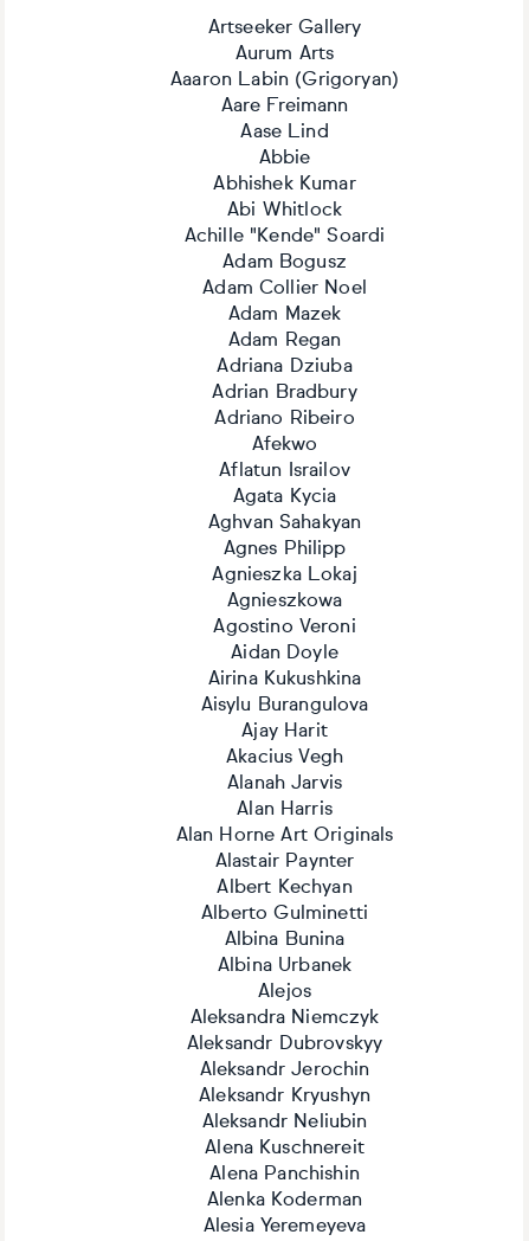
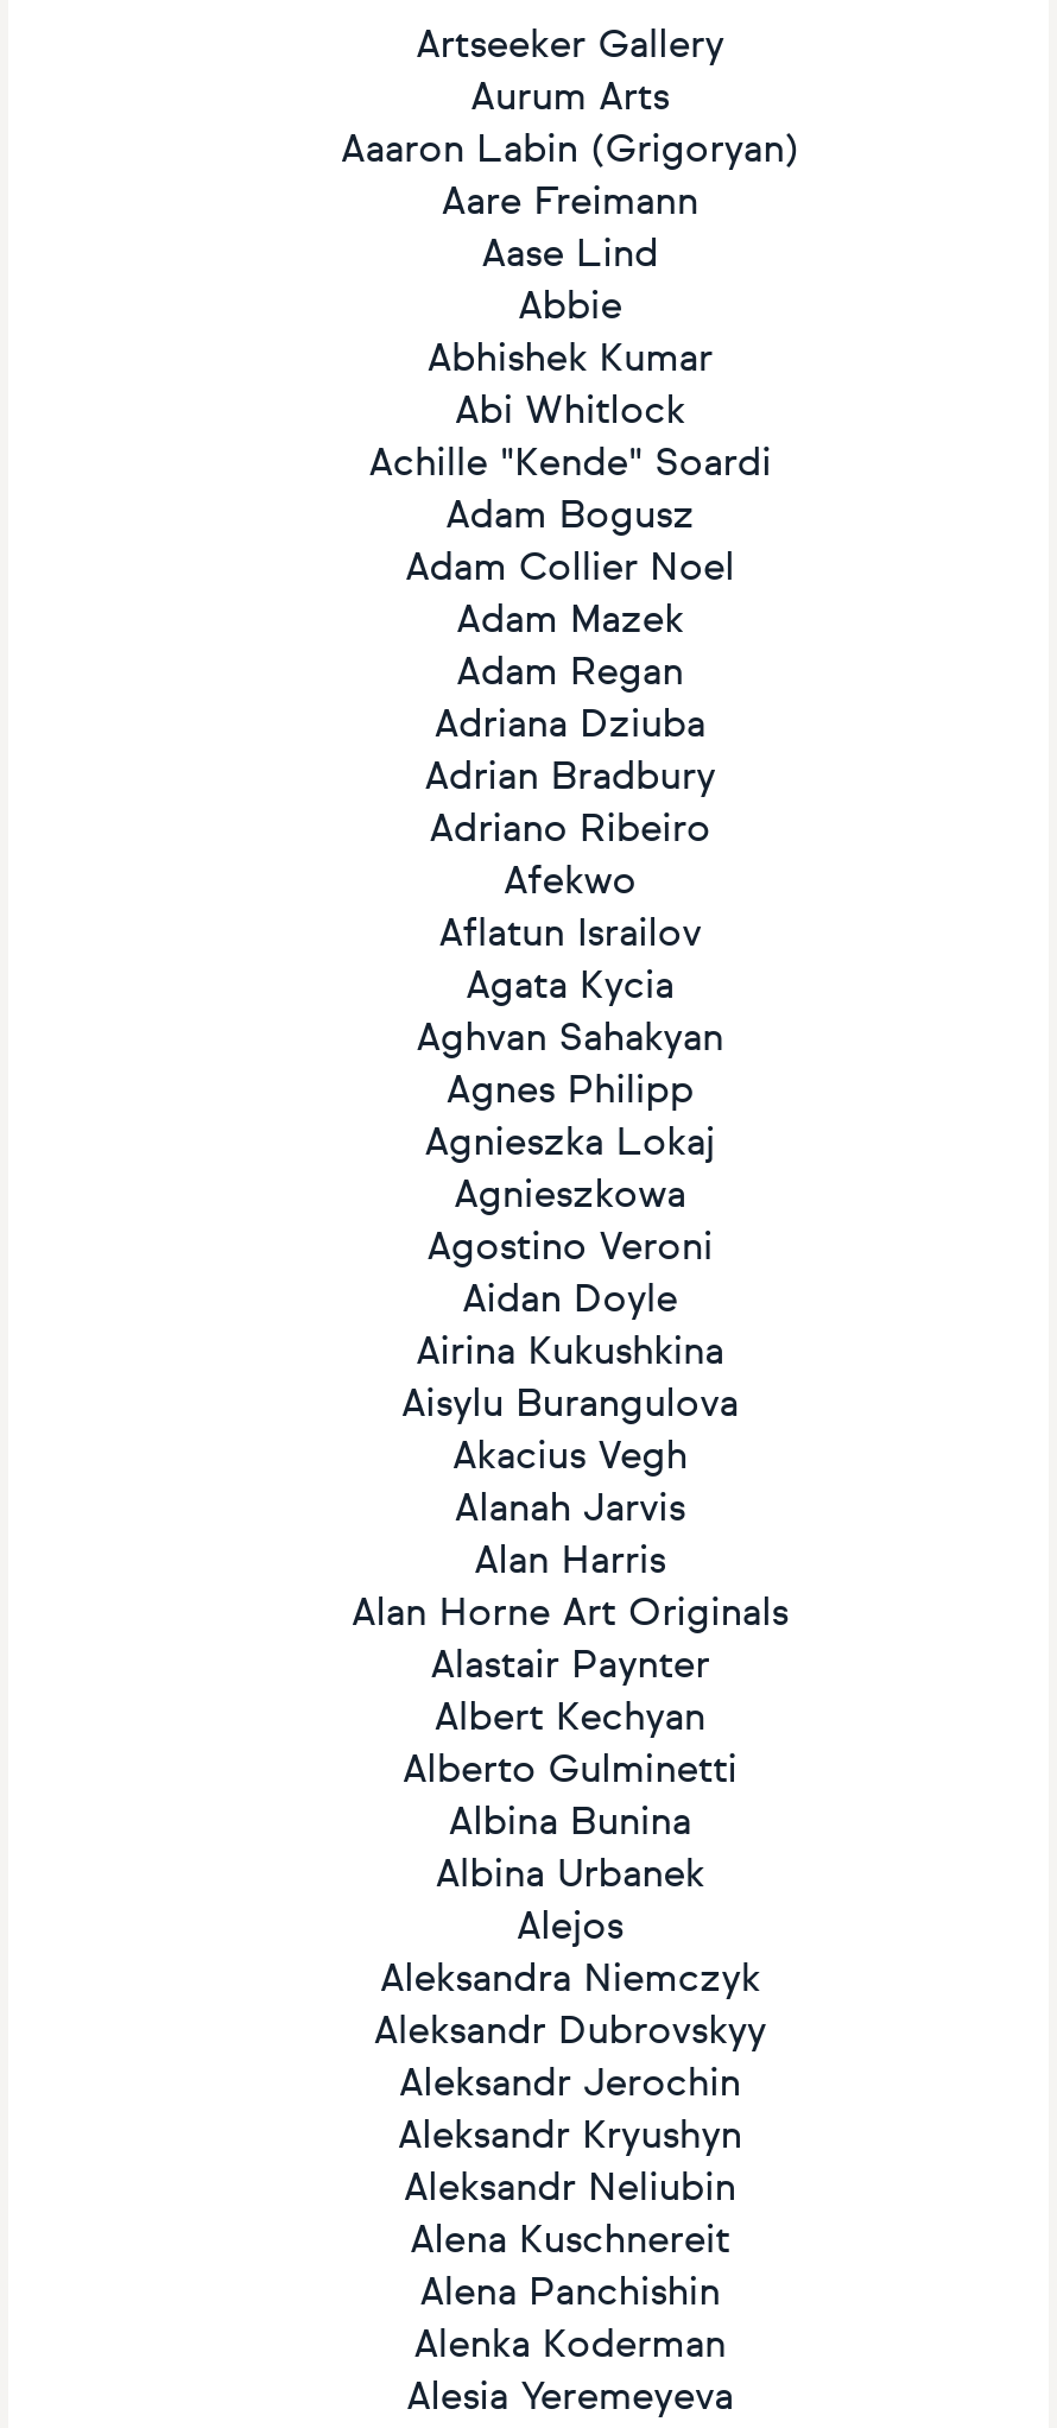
- Ajay Harit
